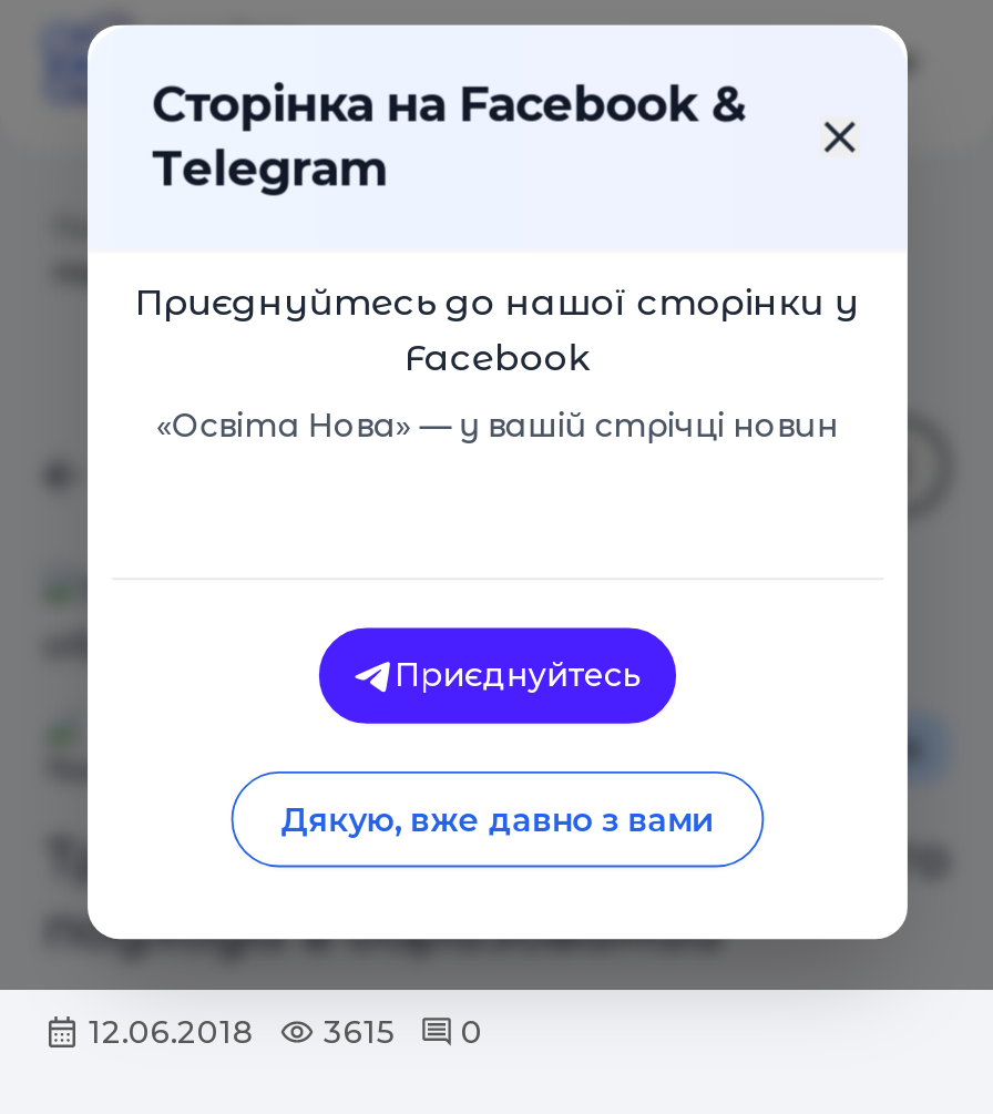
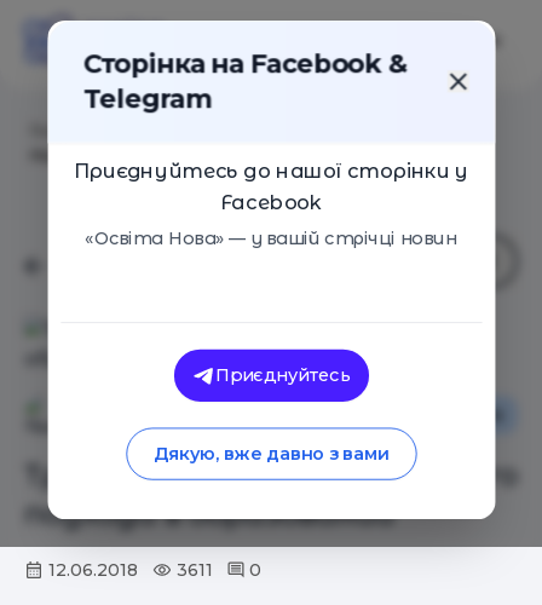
- 12.06.2018 3615 0
+ 12.06.2018 3611 0
